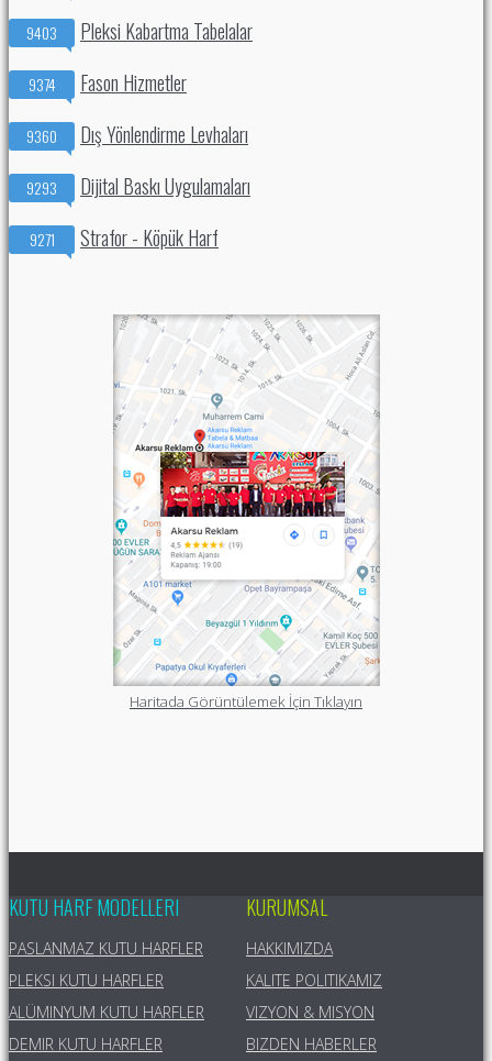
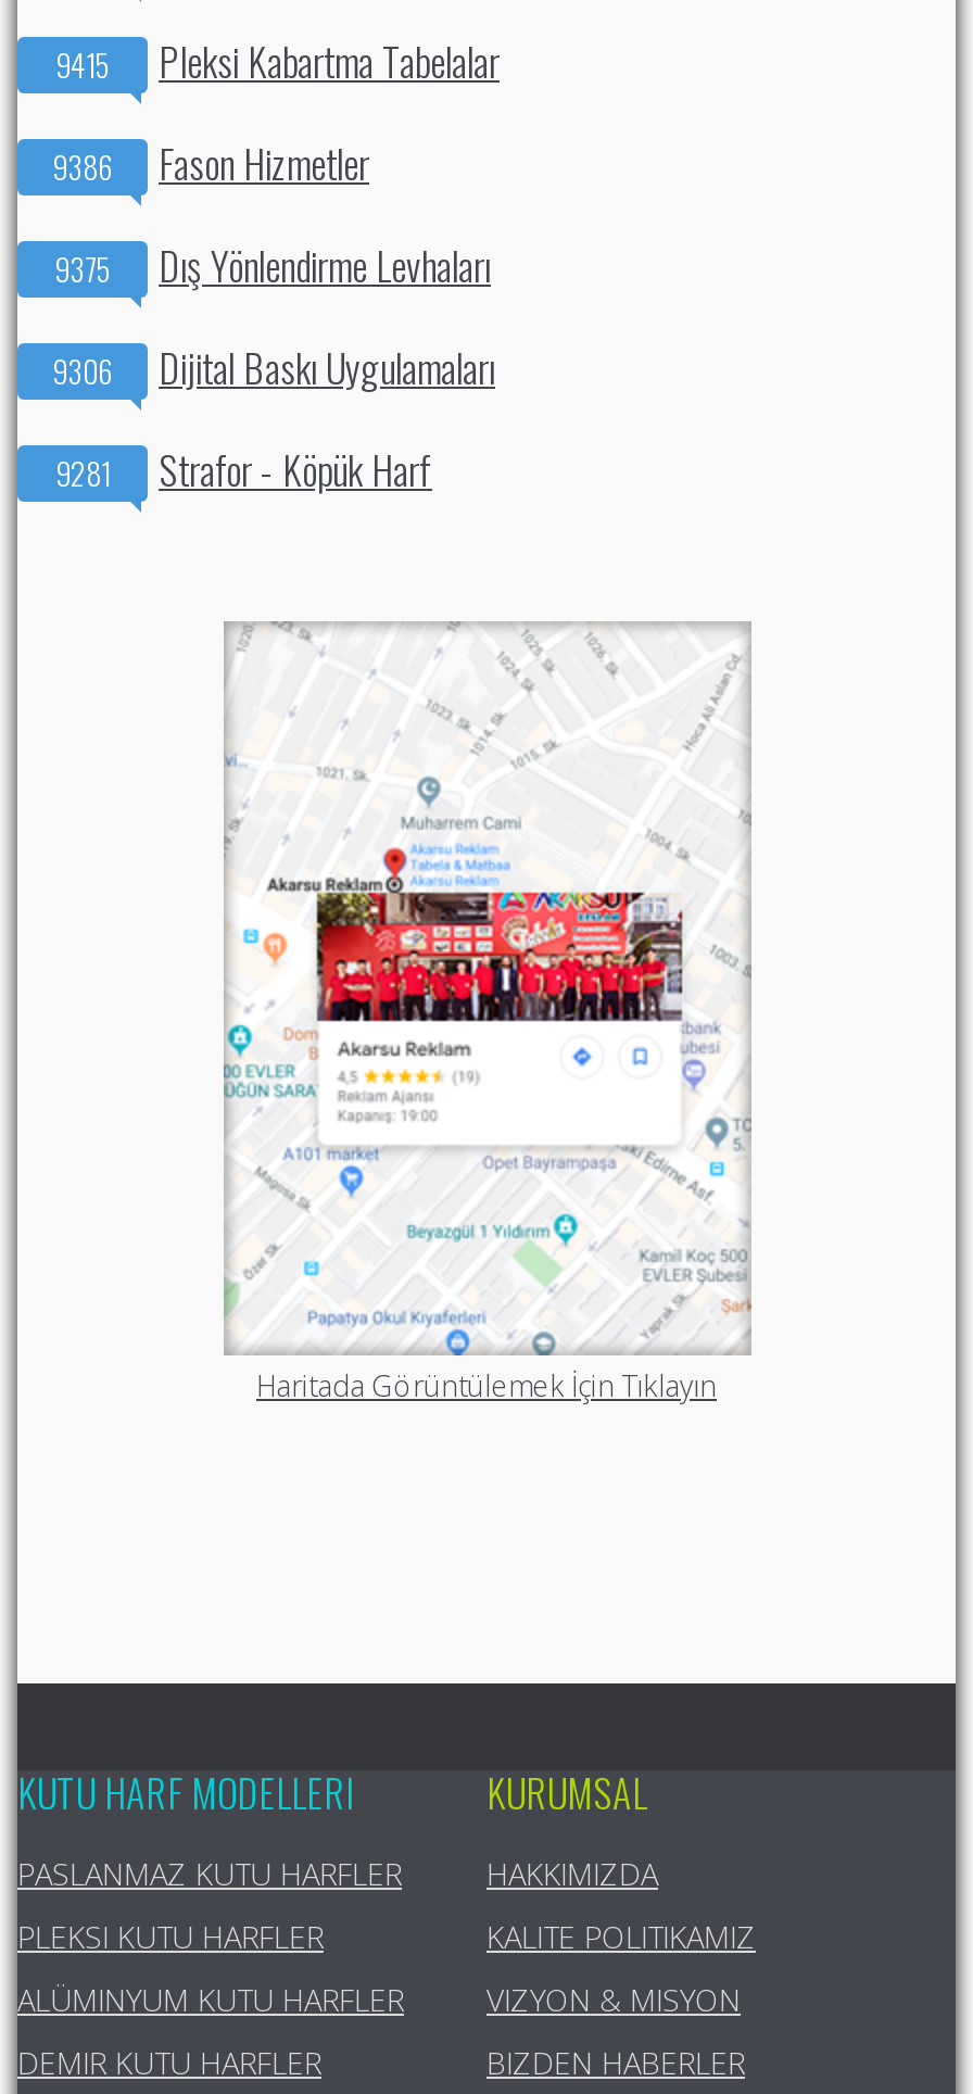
- 9403 Pleksi Kabartma Tabelalar
+ 9415 Pleksi Kabartma Tabelalar

- 9374 Fason Hizmetler
+ 9386 Fason Hizmetler

- 9360 Dış Yönlendirme Levhaları
+ 9375 Dış Yönlendirme Levhaları

- 9293 Dijital Baskı Uygulamaları
+ 9306 Dijital Baskı Uygulamaları

- 9271 Strafor - Köpük Harf
+ 9281 Strafor - Köpük Harf
